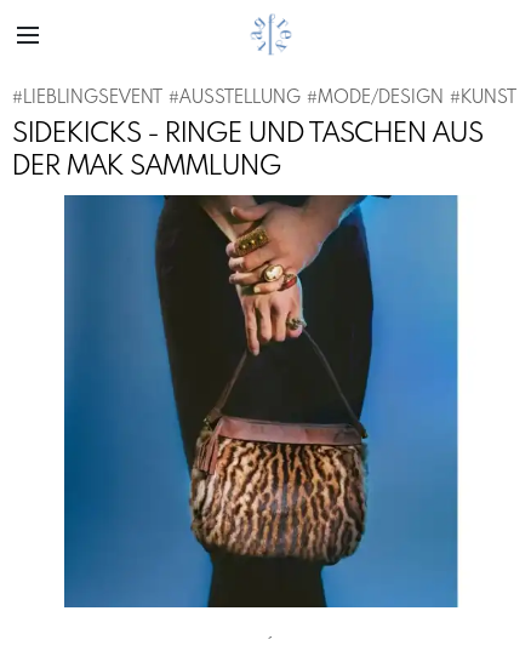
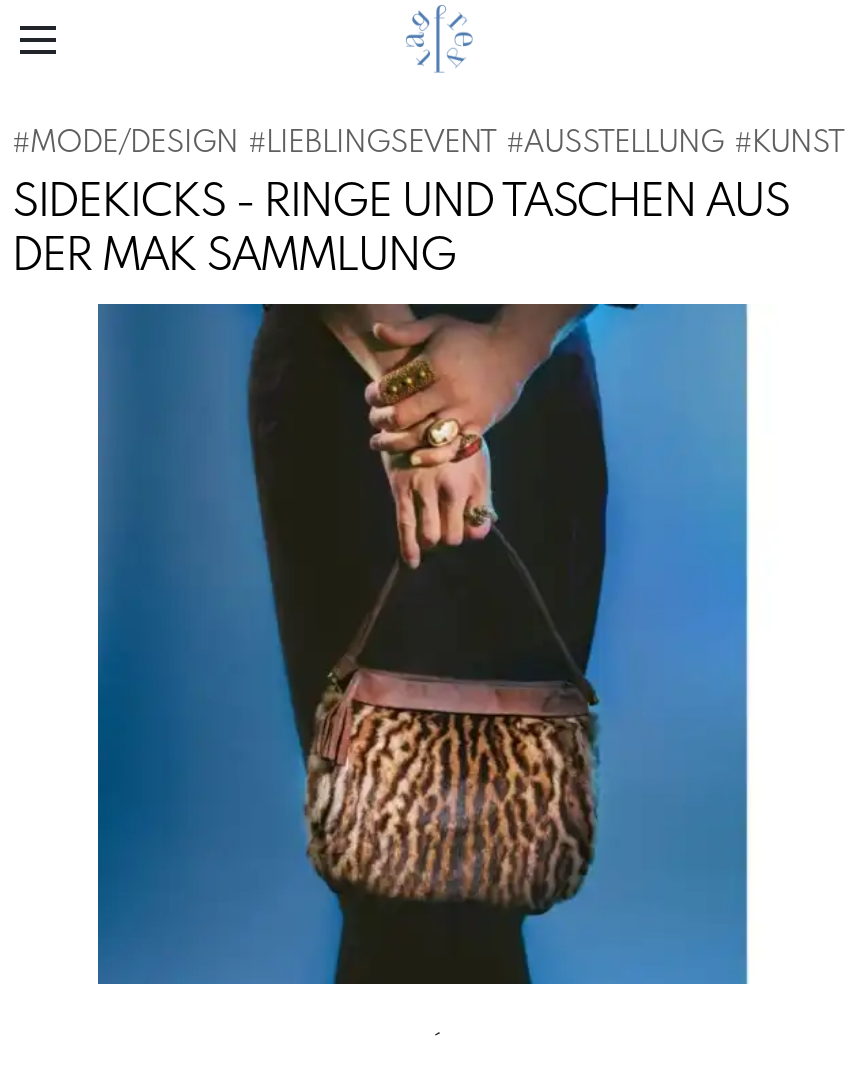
- #LIEBLINGSEVENT #AUSSTELLUNG #MODE/DESIGN #KUNST
+ #MODE/DESIGN #LIEBLINGSEVENT #AUSSTELLUNG #KUNST
